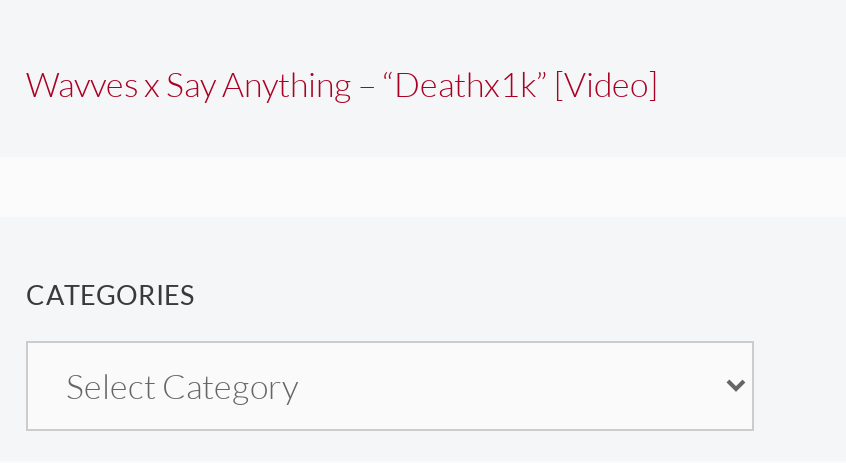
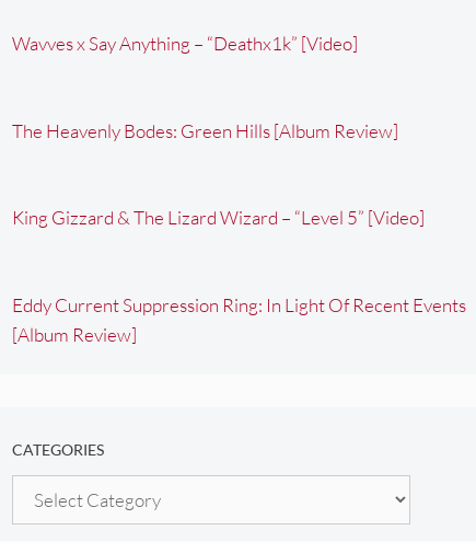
+ The Heavenly Bodes: Green Hills [Album Review]

+ King Gizzard & The Lizard Wizard – “Level 5” [Video]

+ Eddy Current Suppression Ring: In Light Of Recent Events
+ [Album Review]
